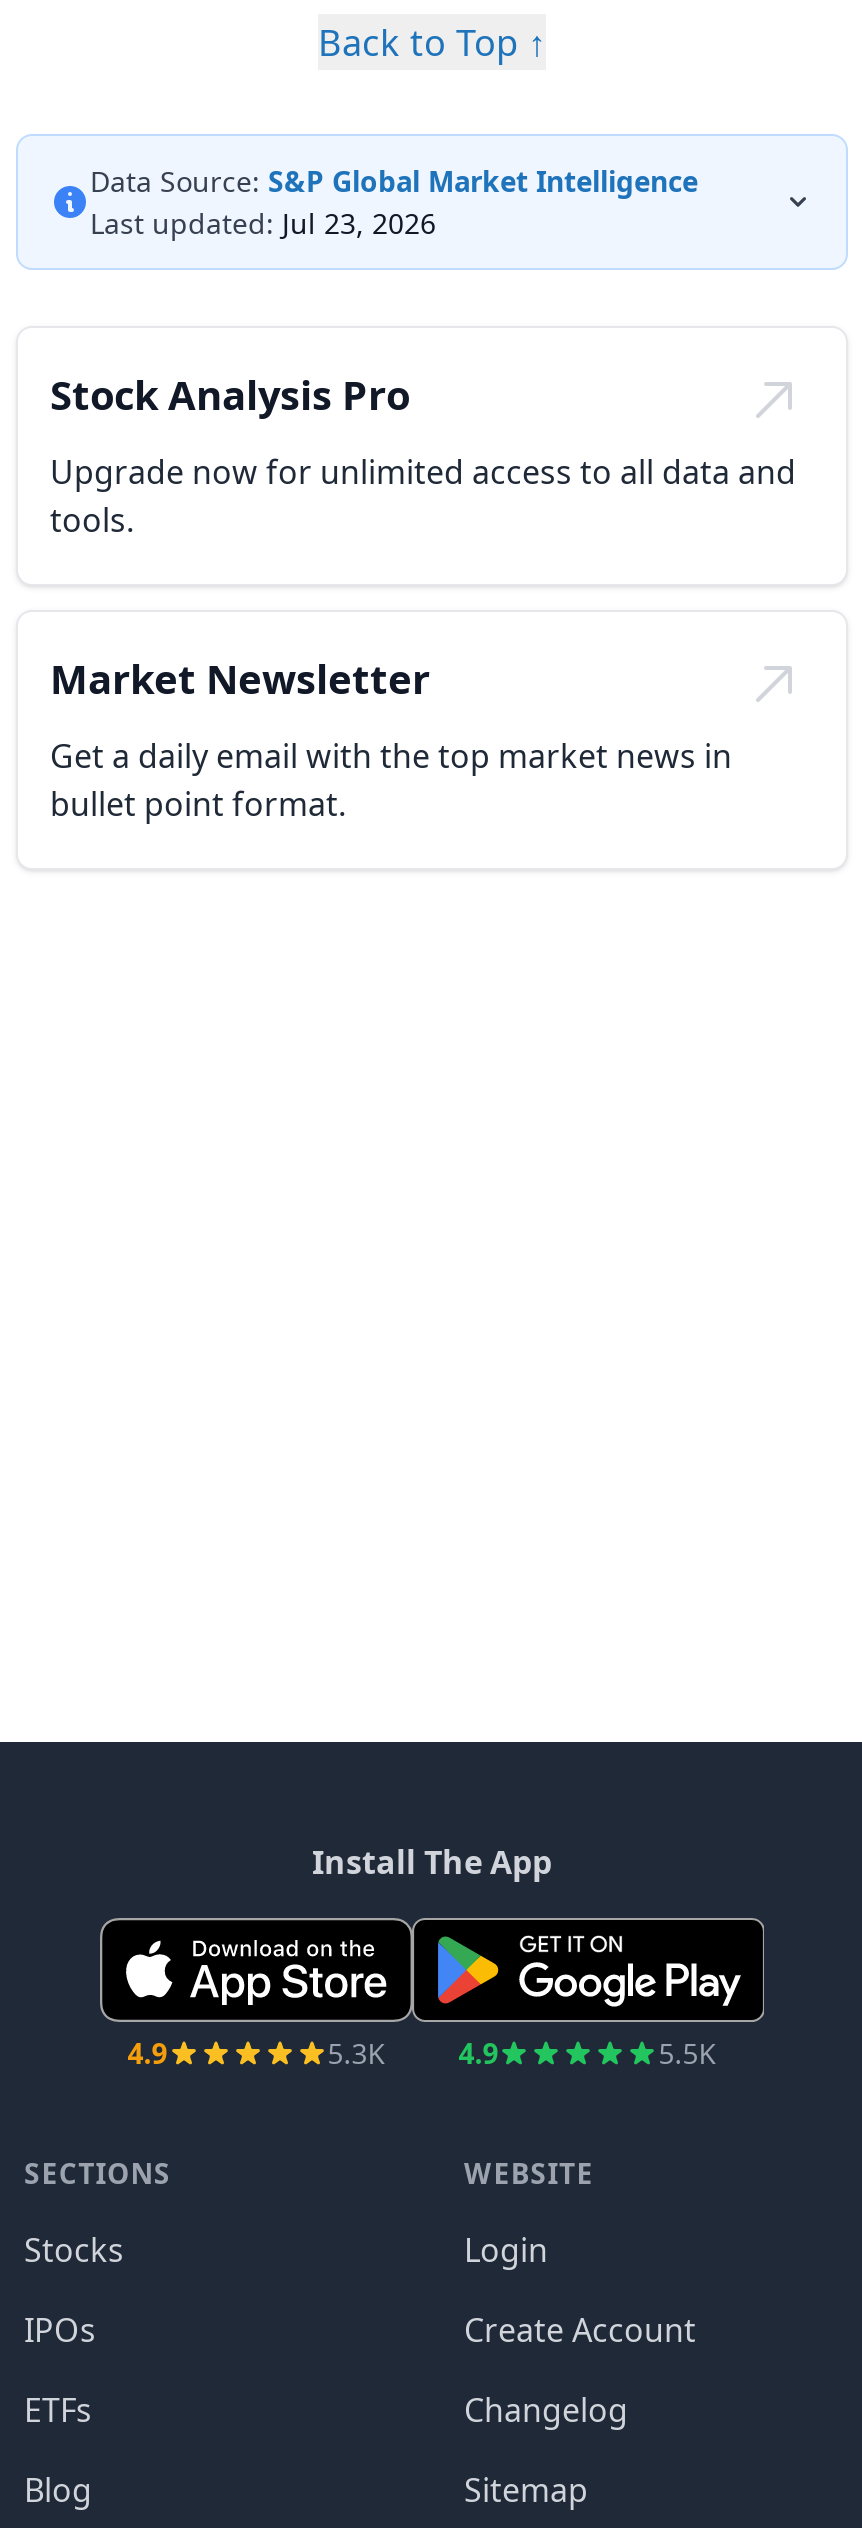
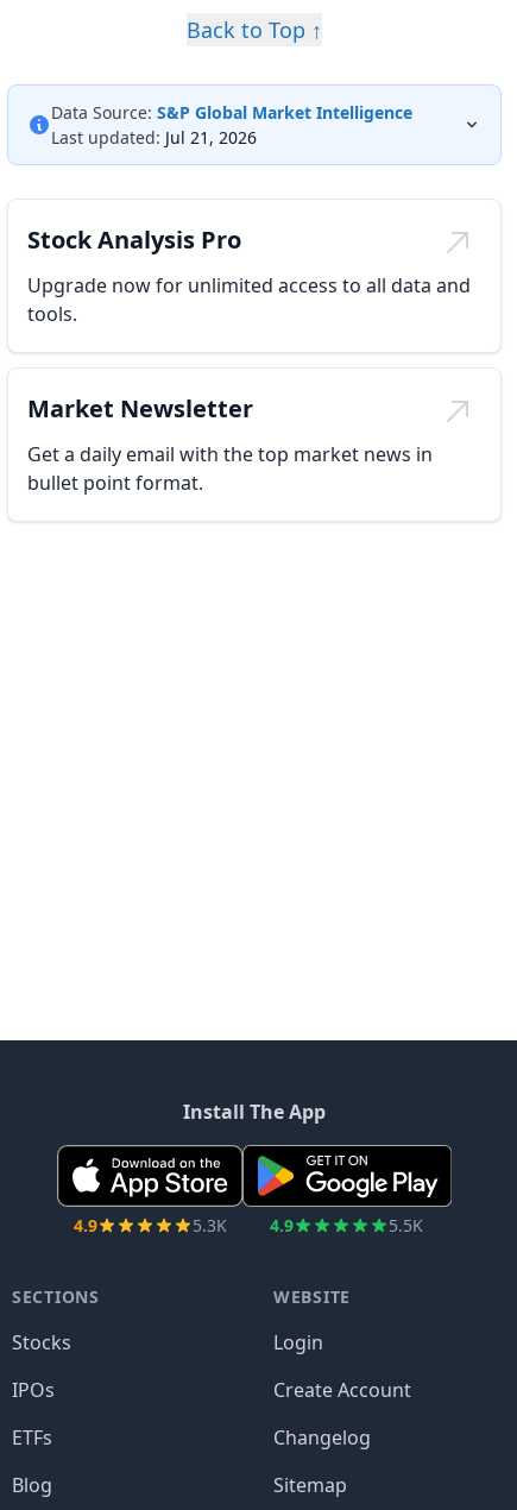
- Last updated: Jul 23, 2026
+ Last updated: Jul 21, 2026
